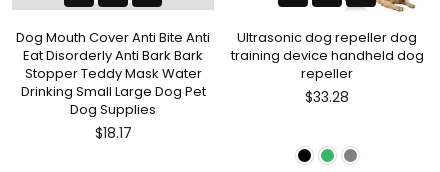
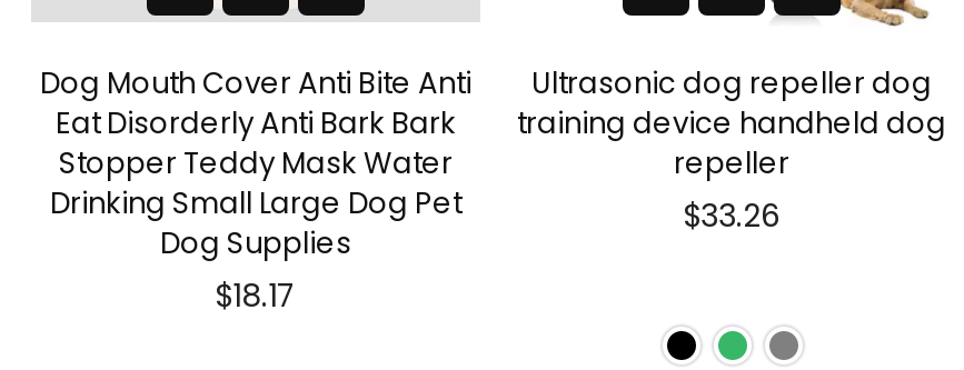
- $33.28
+ $33.26
